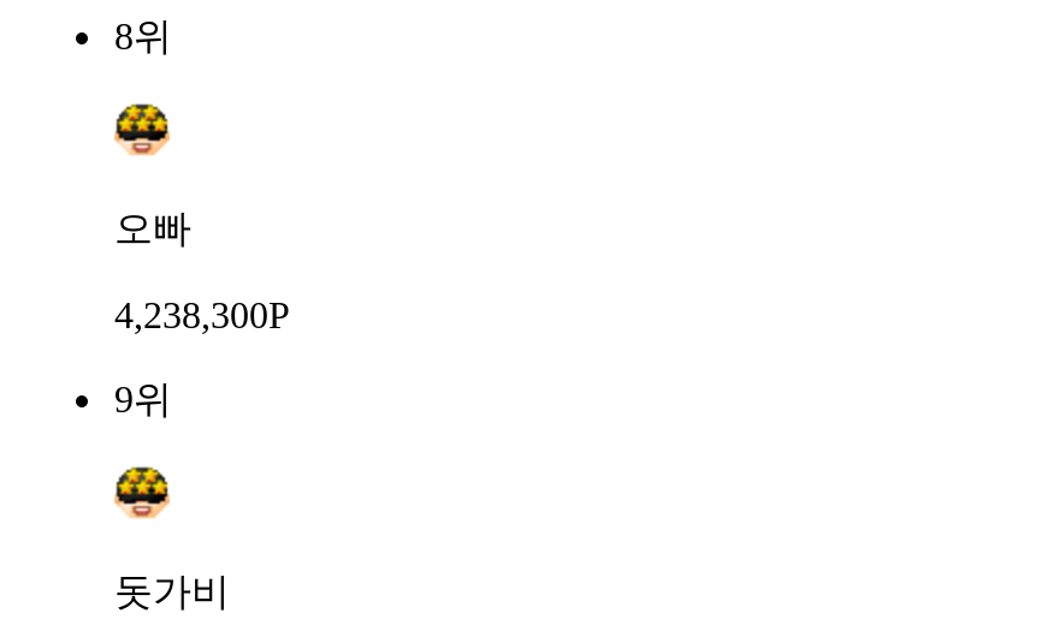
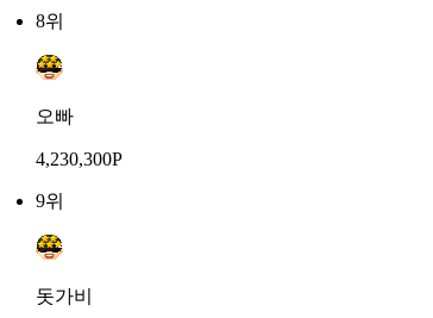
- 4,238,300P
+ 4,230,300P
